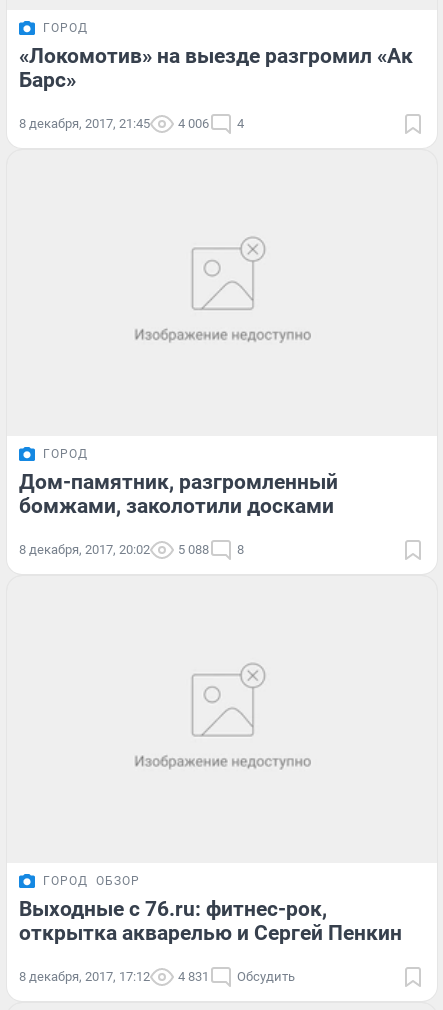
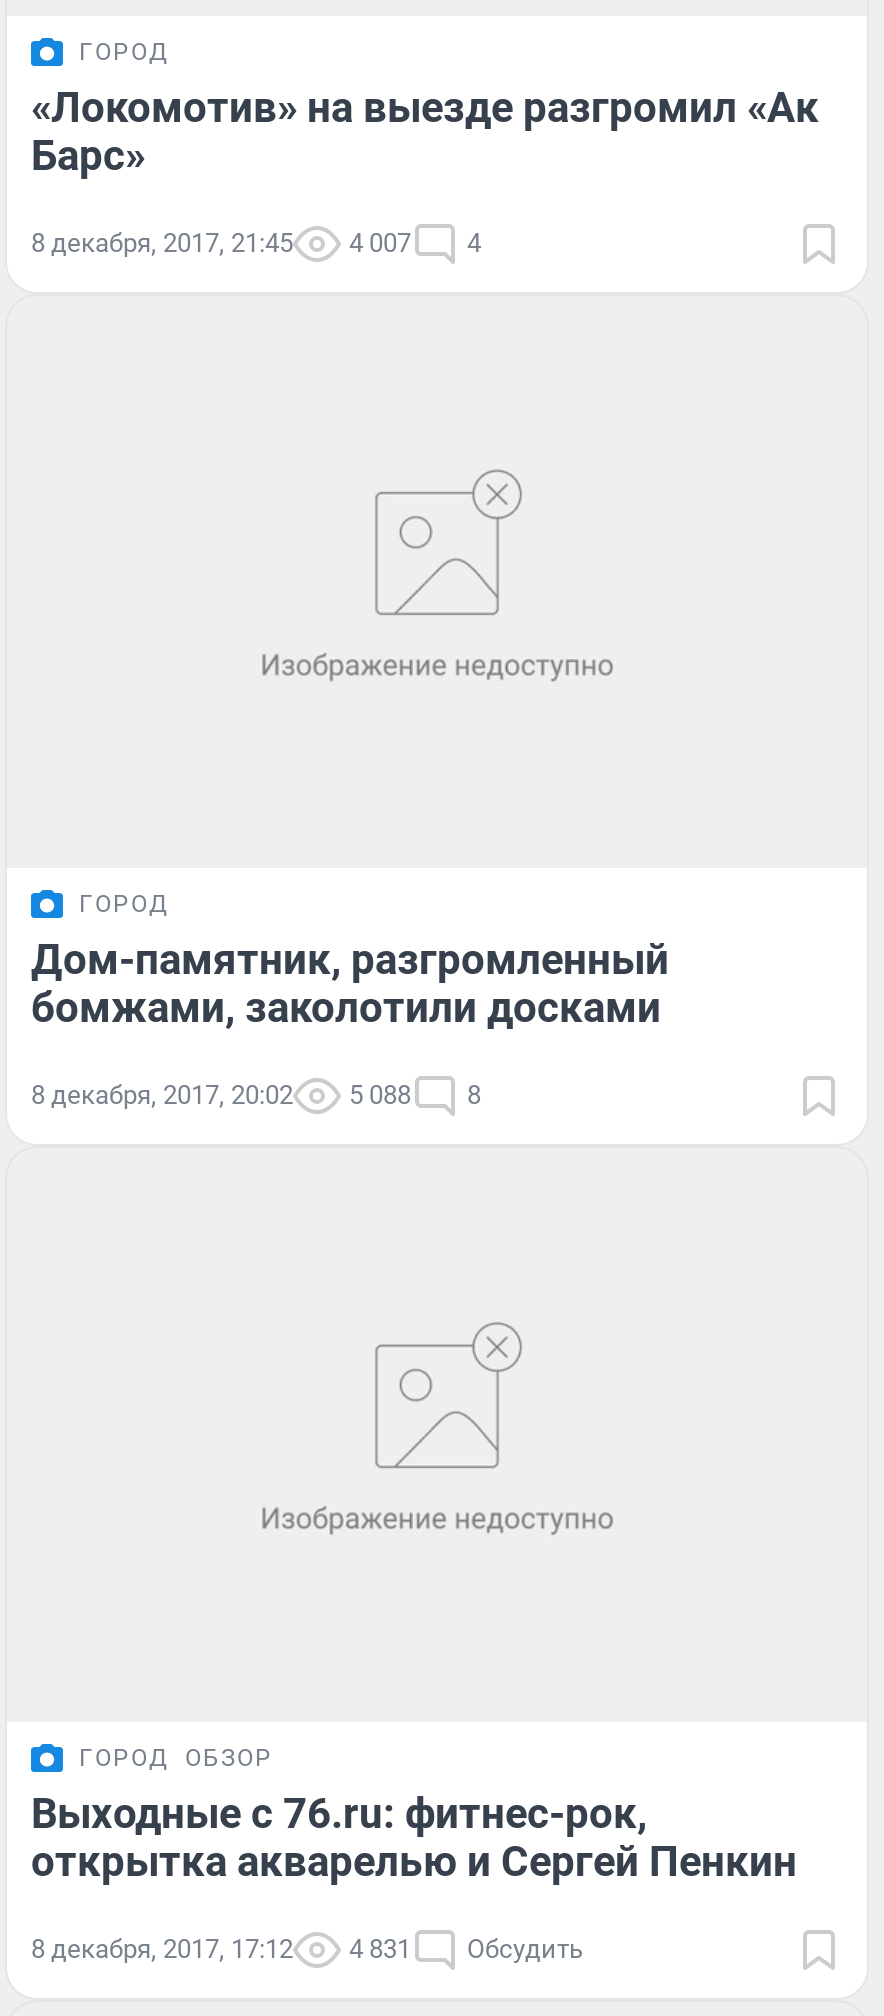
- 8 декабря, 2017, 21:45 4 006 4
+ 8 декабря, 2017, 21:45 4 007 4
